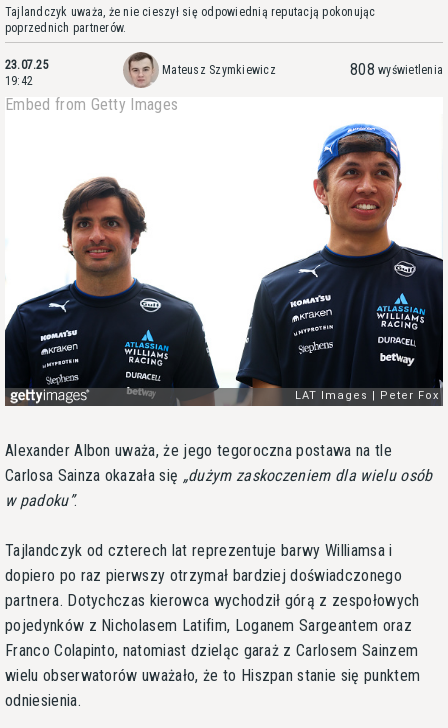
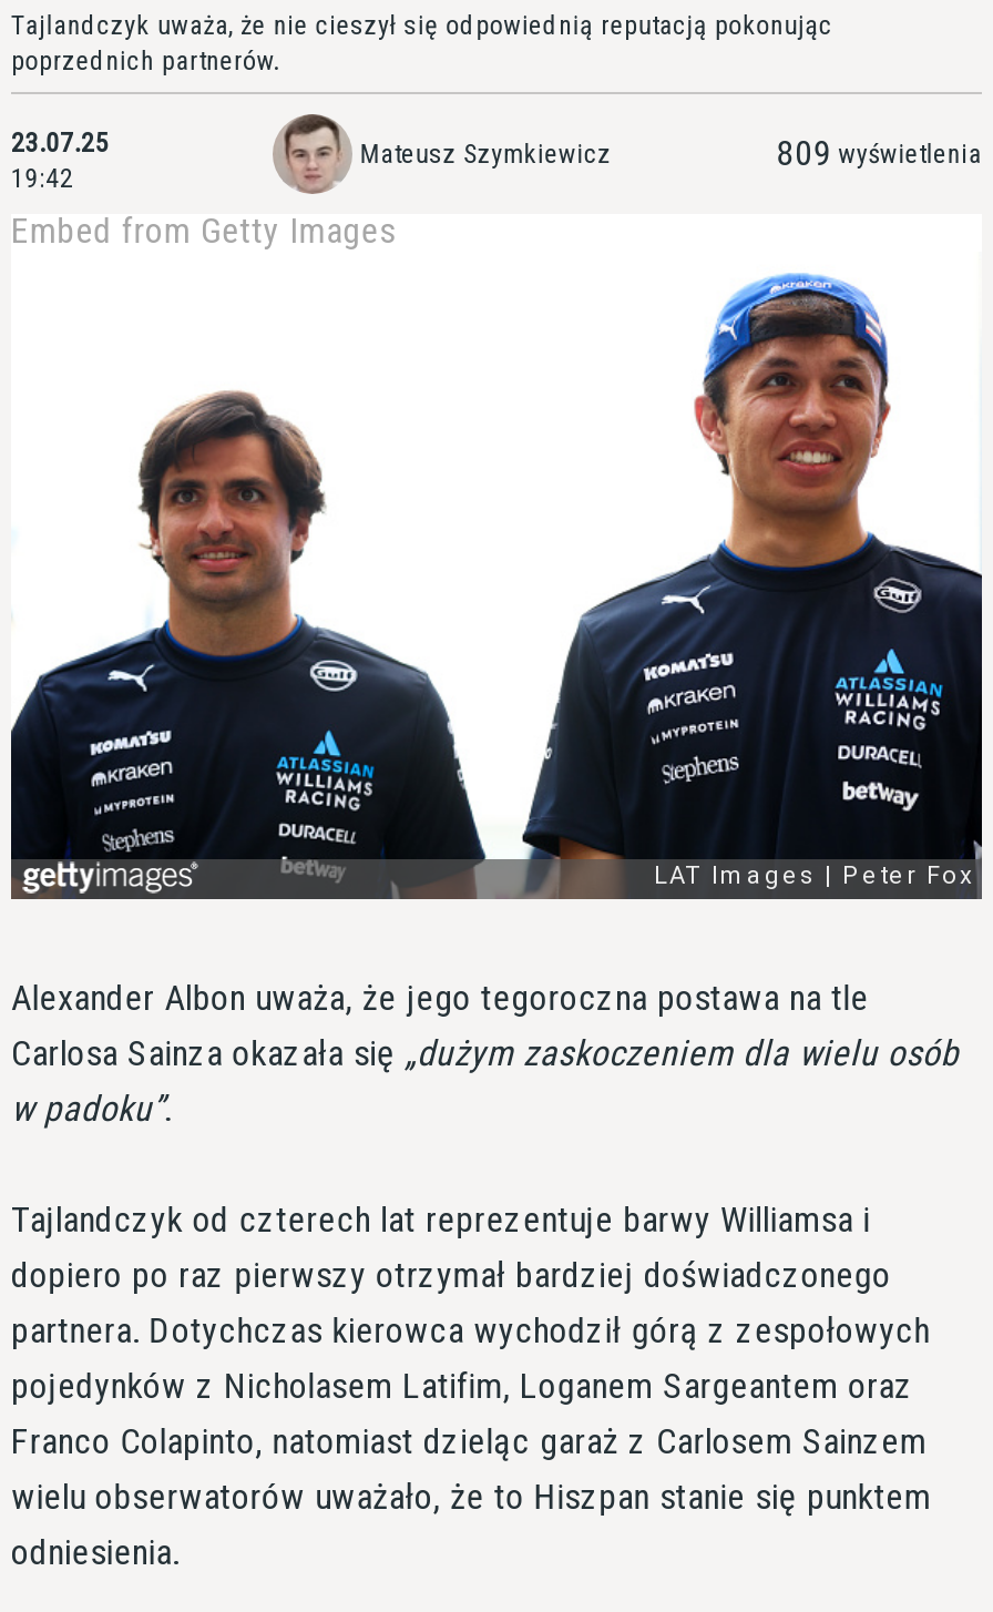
- 808 wyświetlenia
+ 809 wyświetlenia
